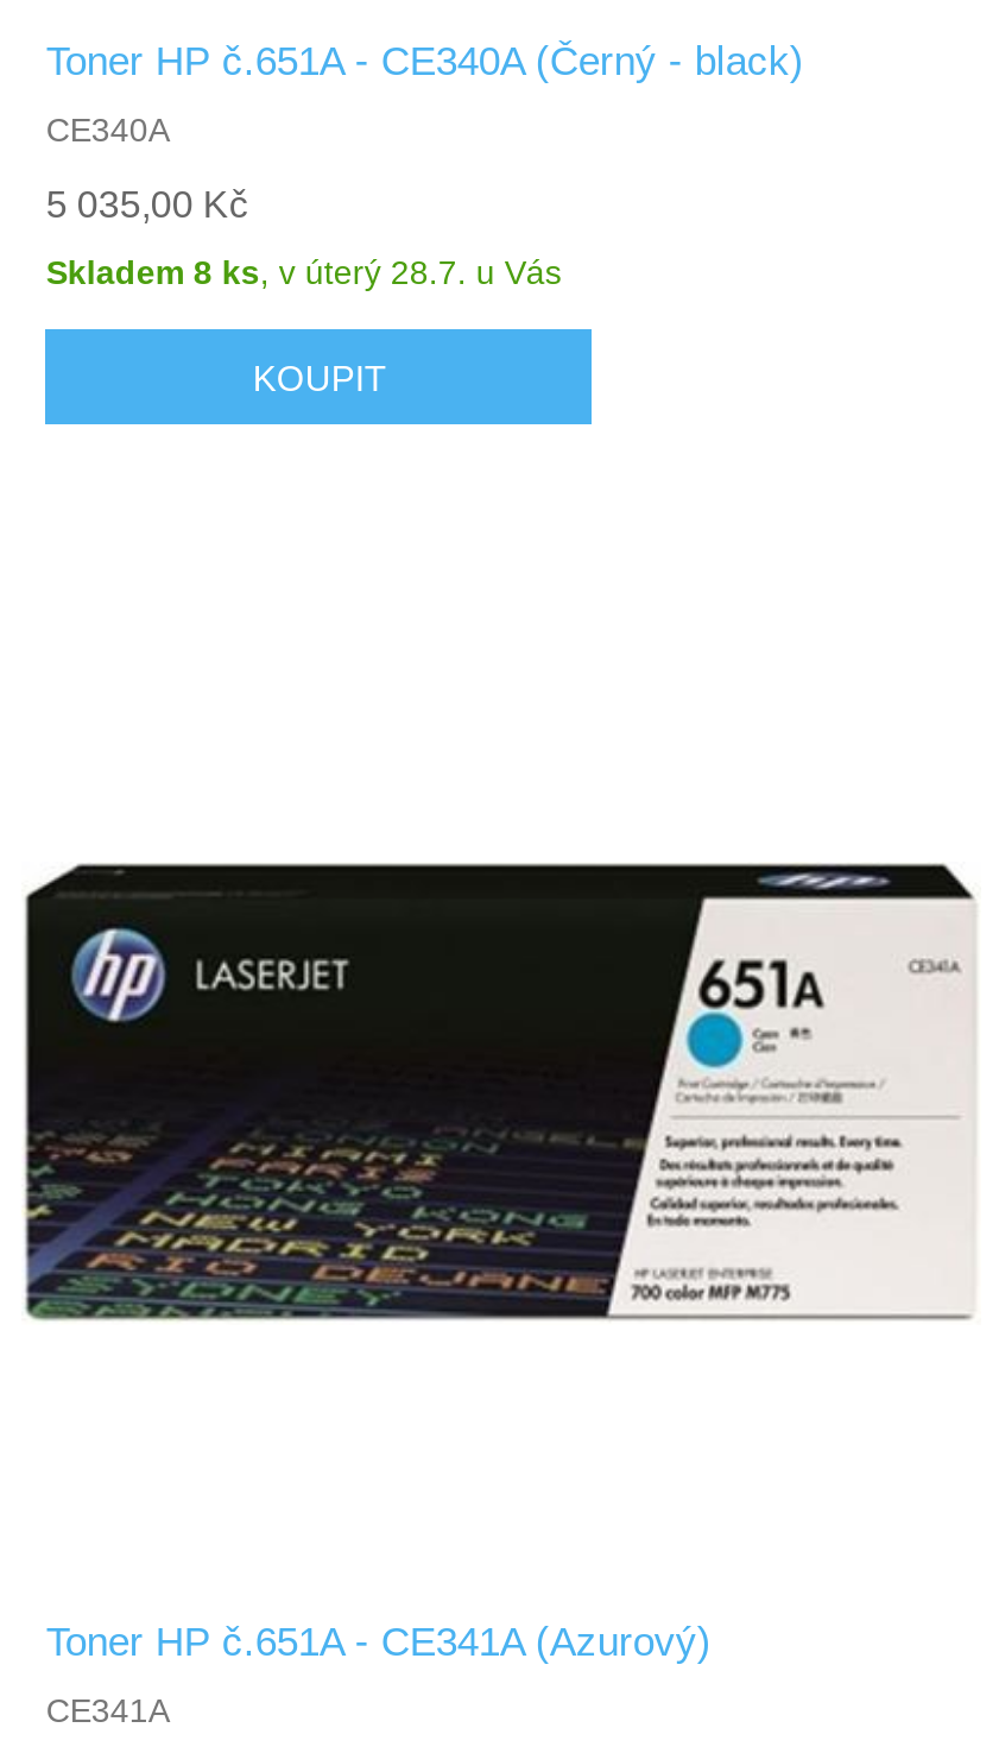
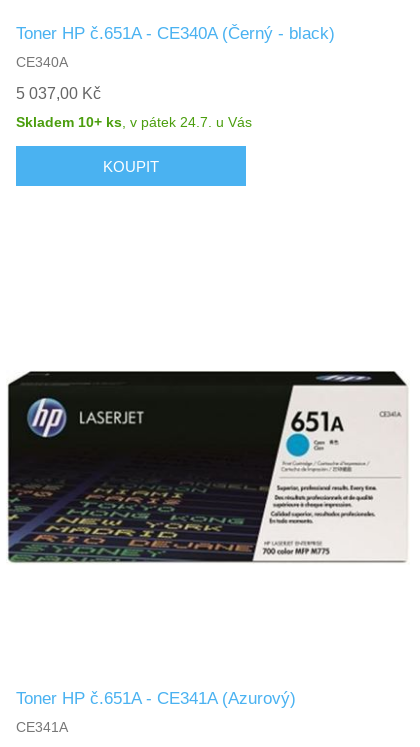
- 5 035,00 Kč
+ 5 037,00 Kč

- Skladem 8 ks, v úterý 28.7. u Vás
+ Skladem 10+ ks, v pátek 24.7. u Vás
